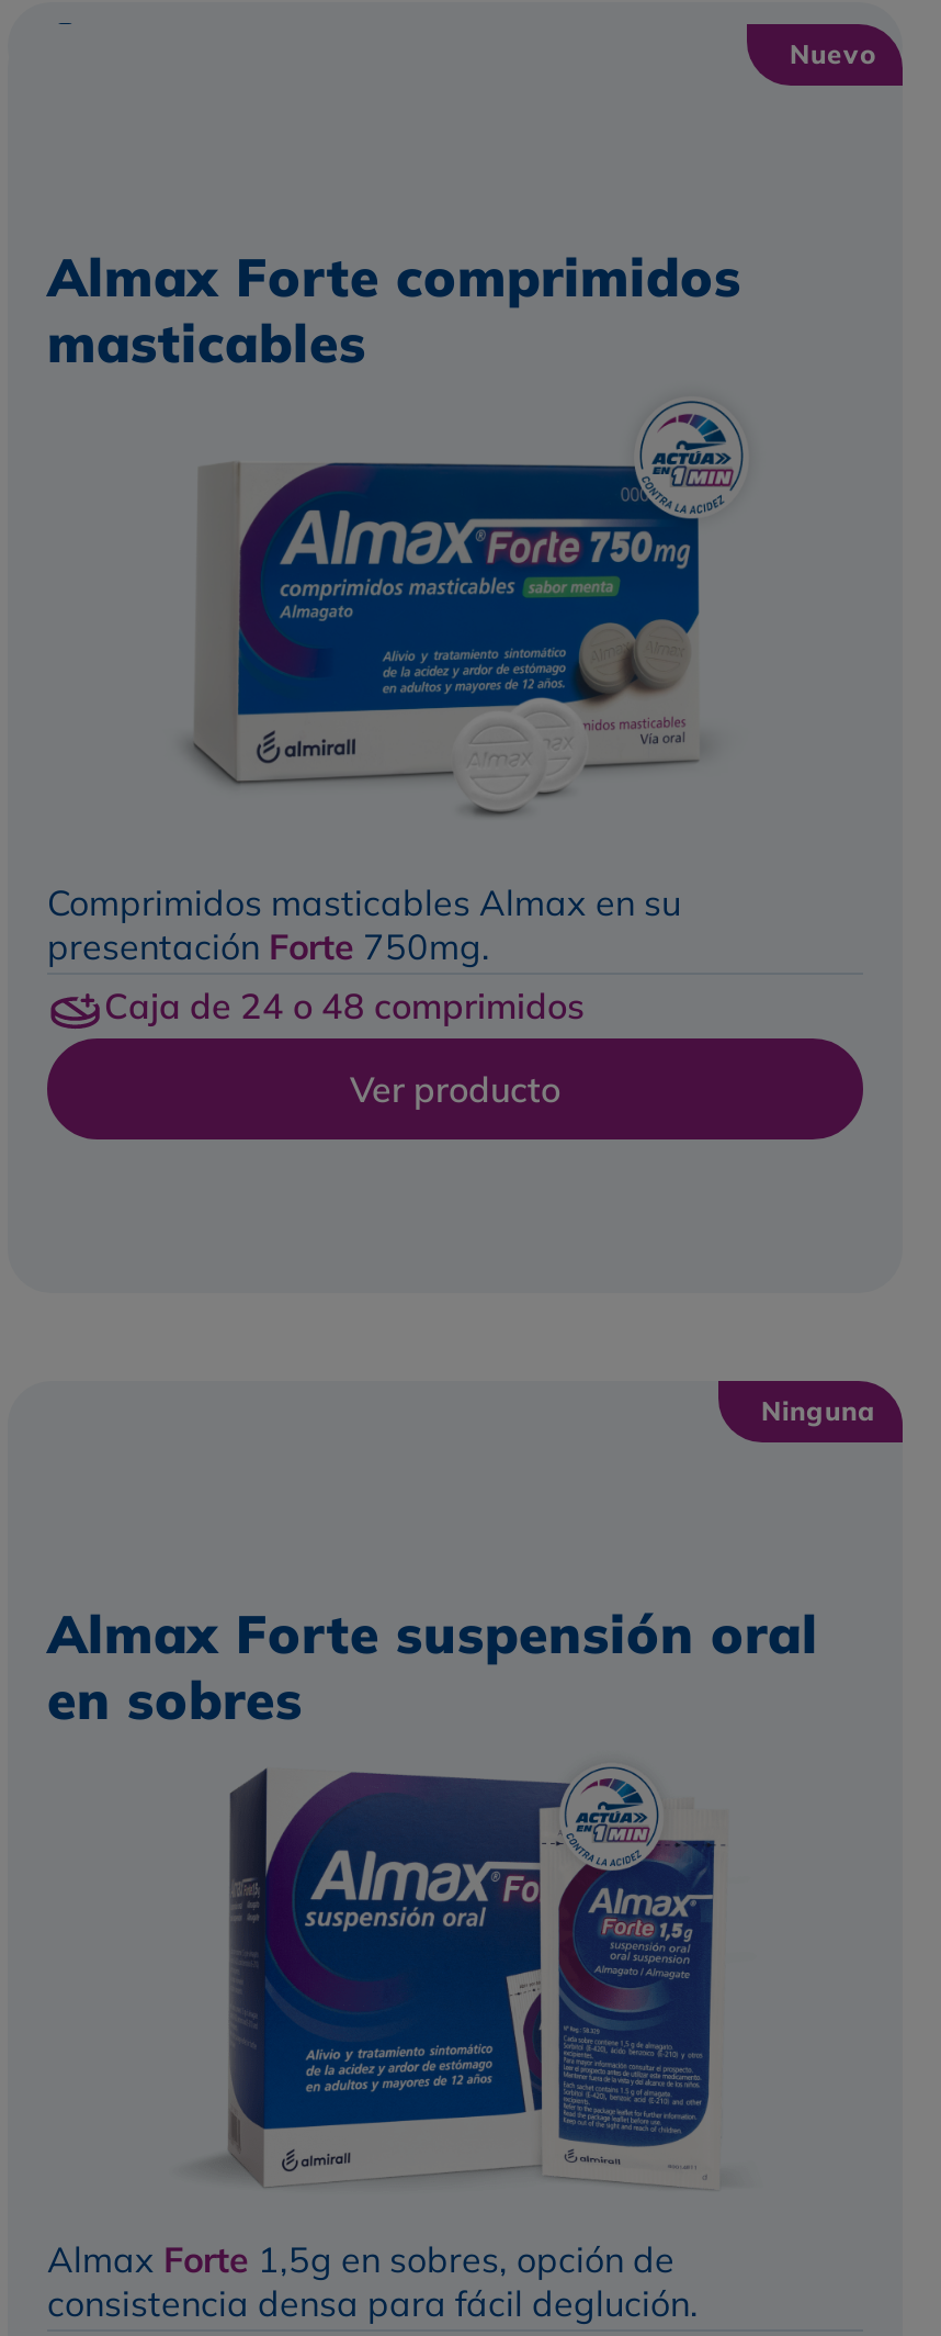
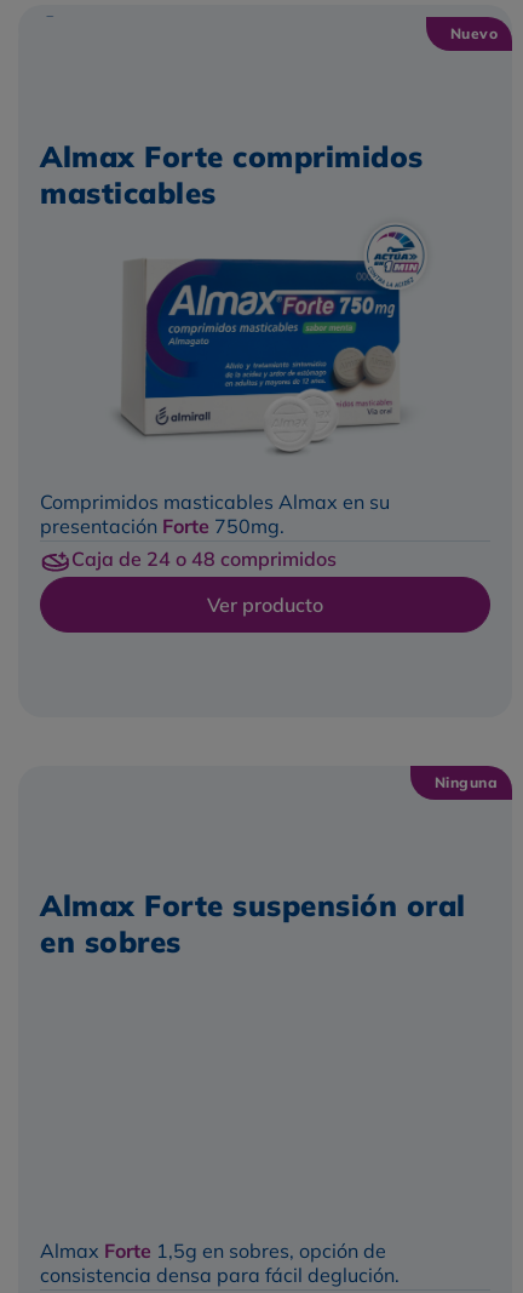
- [image]
